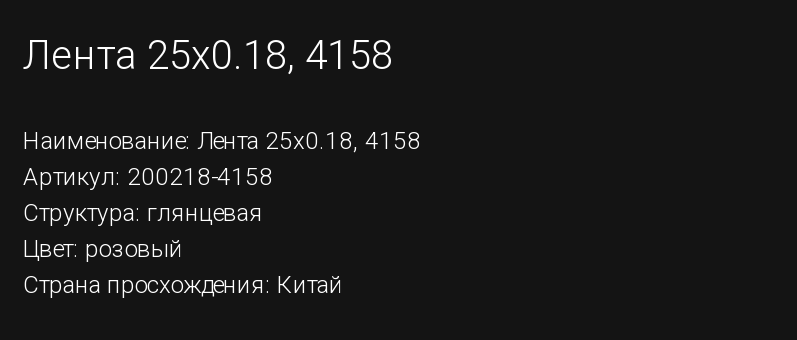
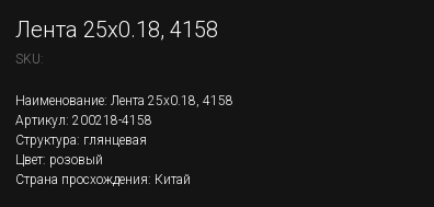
+ SKU:
